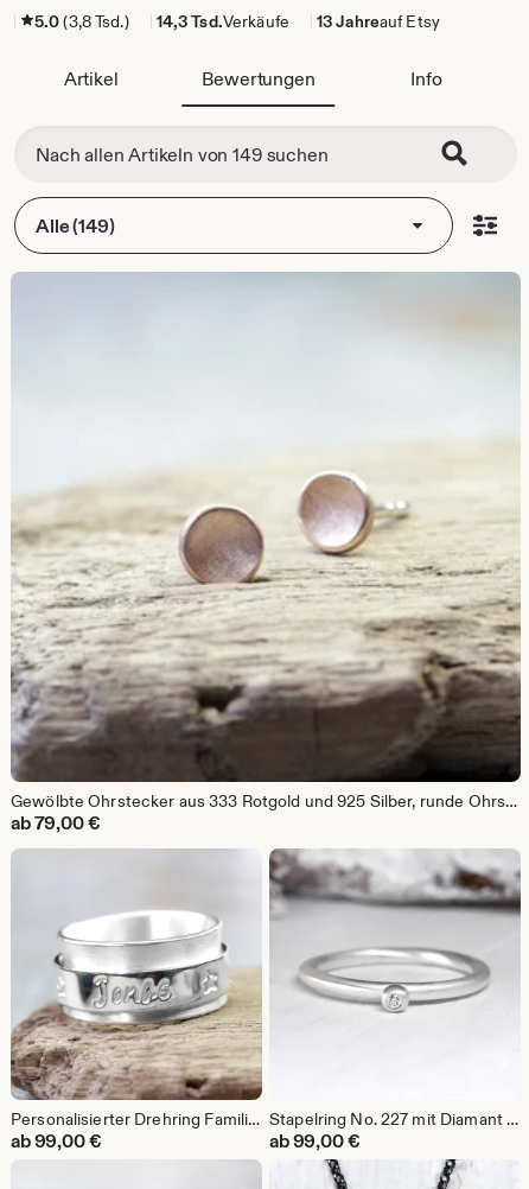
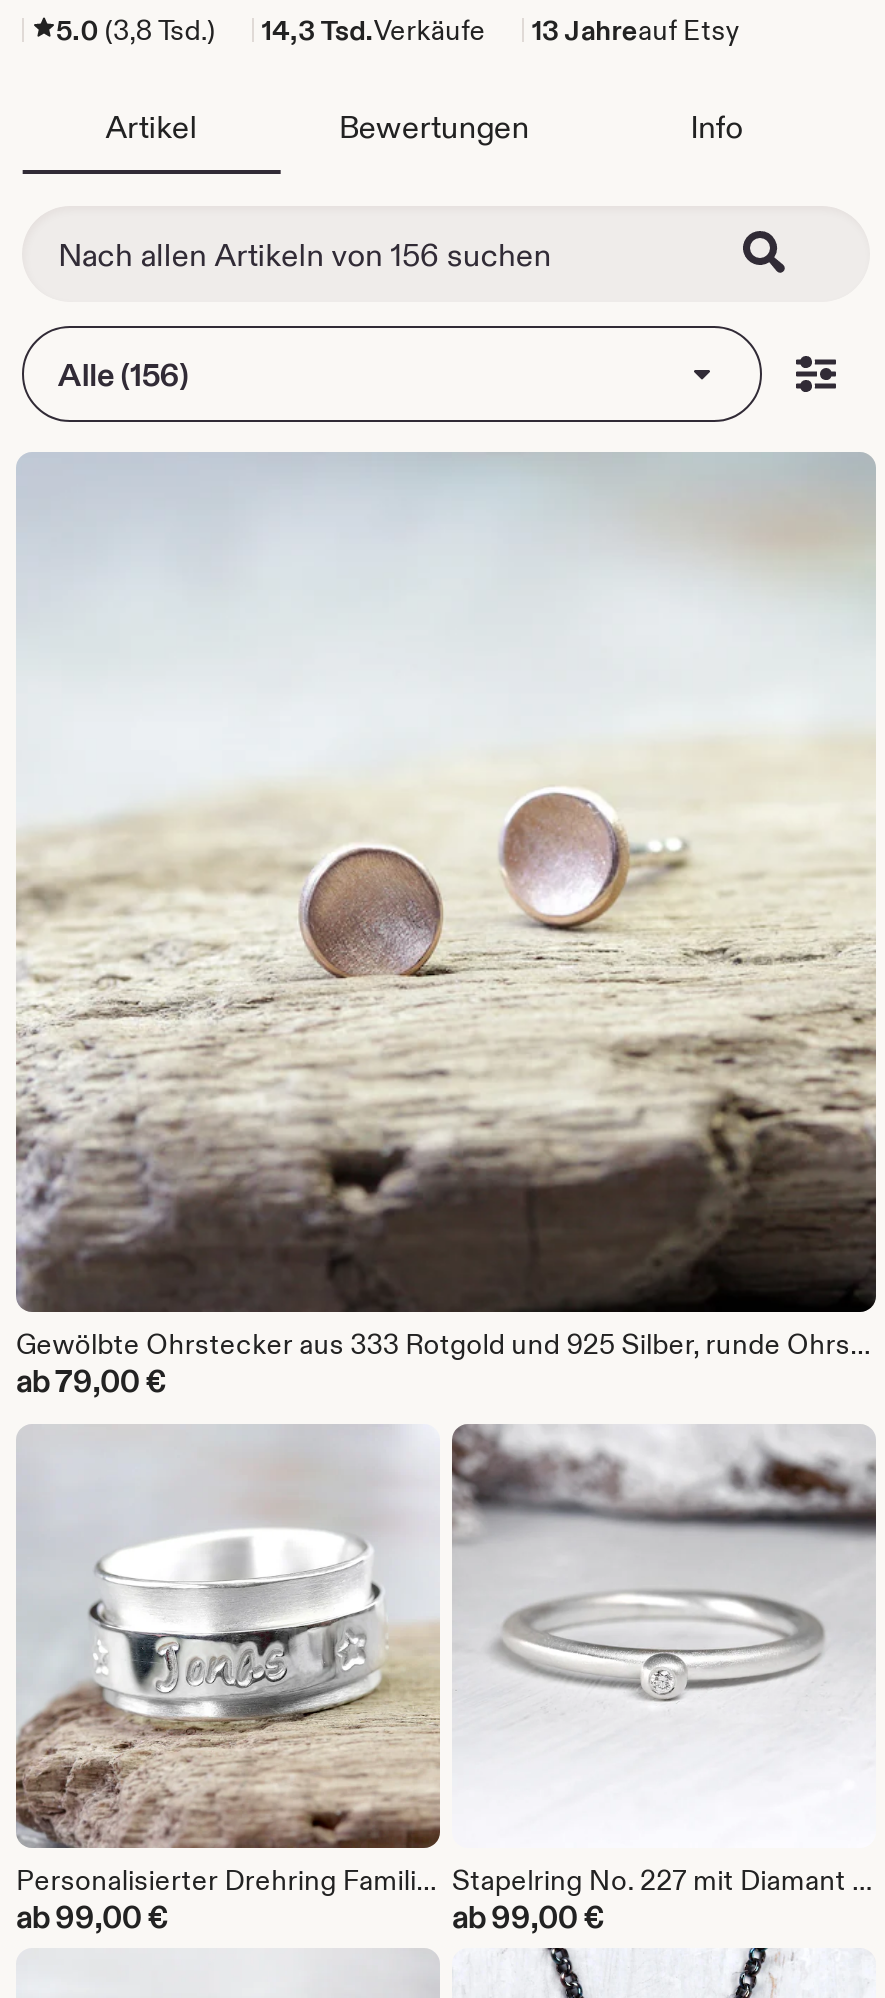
- Alle (149)
+ Alle (156)
